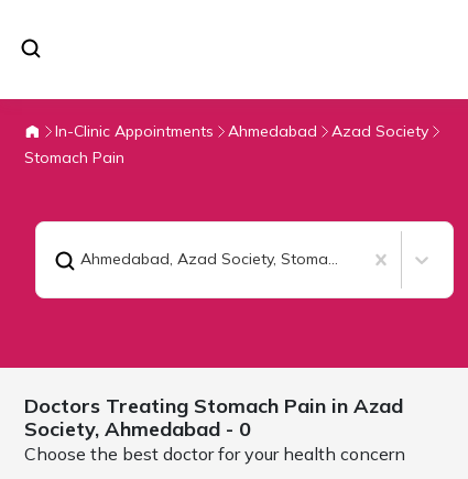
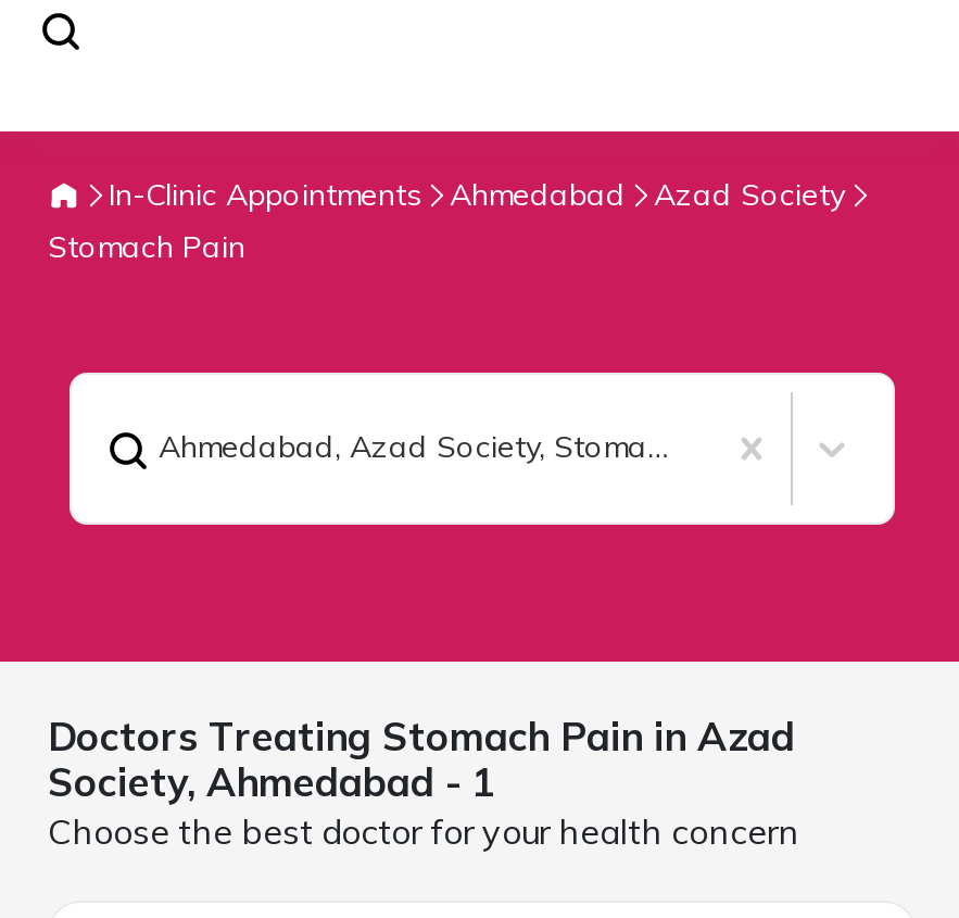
- Society, Ahmedabad - 0
+ Society, Ahmedabad - 1
